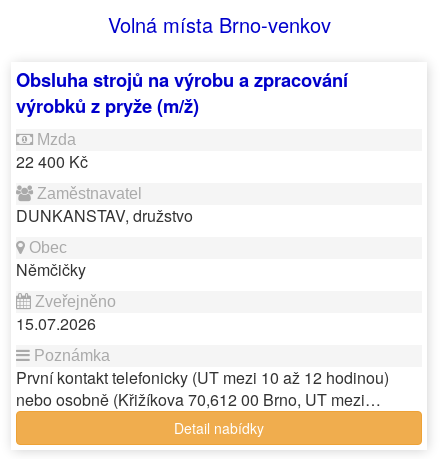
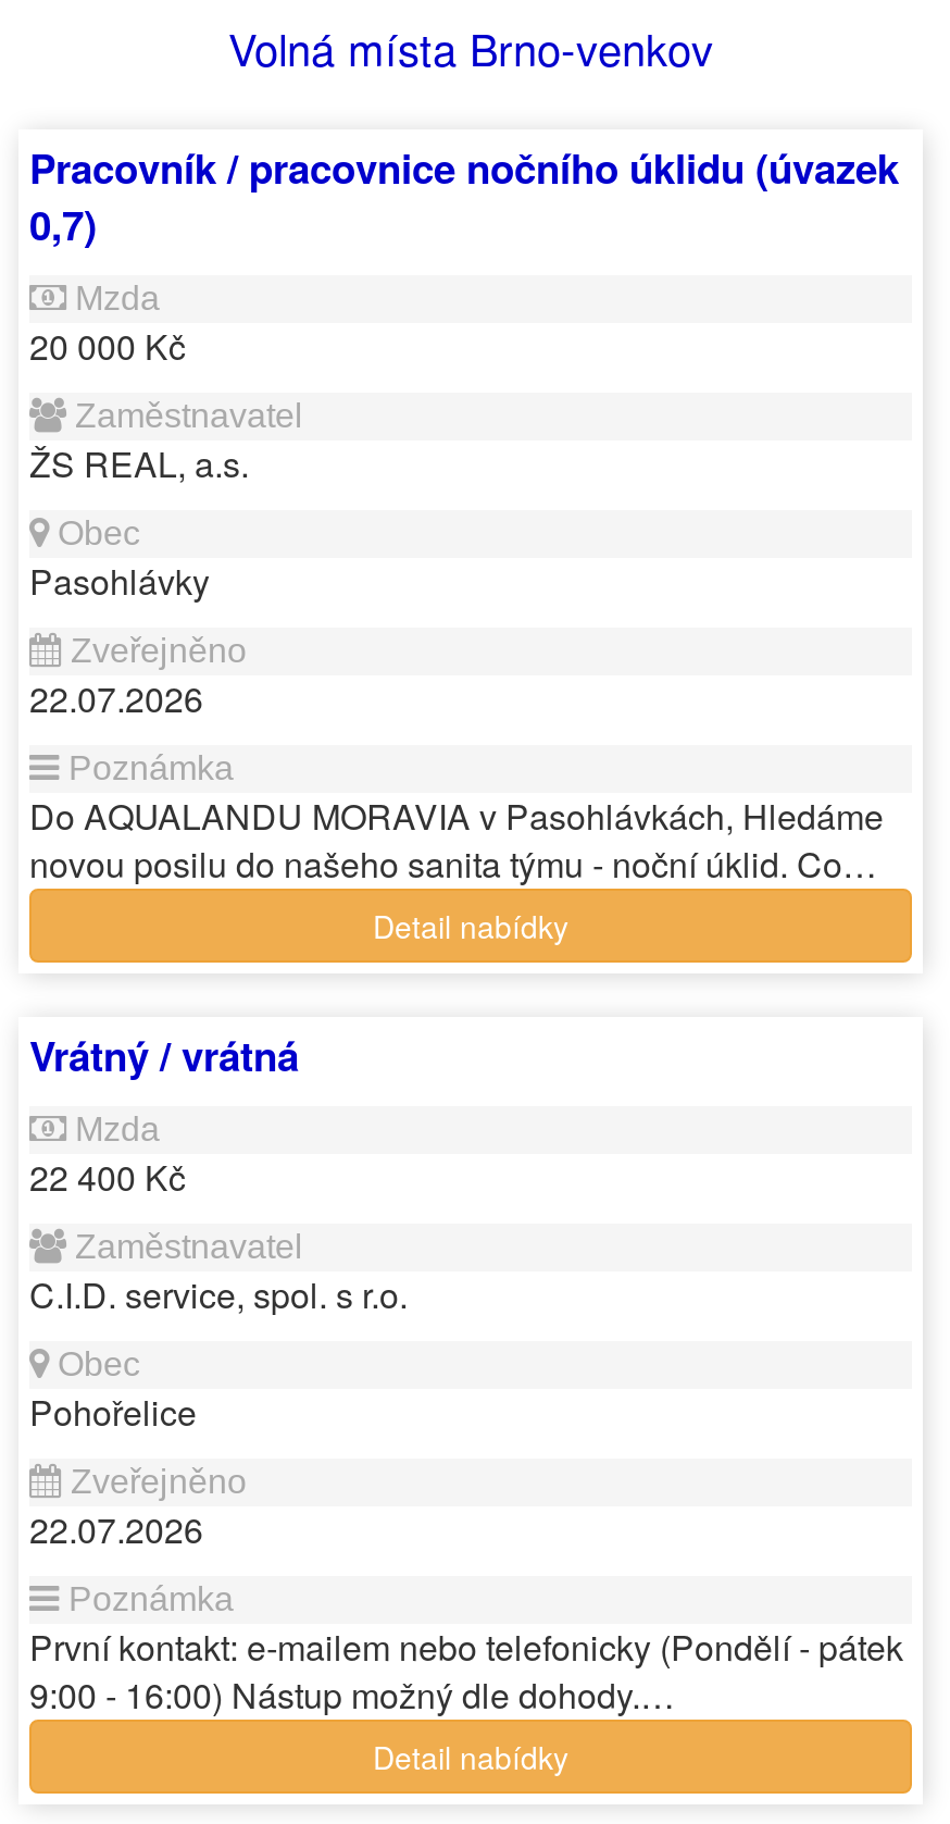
- Obsluha strojů na výrobu a zpracování
- výrobků z pryže (m/ž)
+ Pracovník / pracovnice nočního úklidu (úvazek
+ 0,7)
+ 20 000 Kč
+ ŽS REAL, a.s.
+ Pasohlávky
+ 22.07.2026
+ Do AQUALANDU MORAVIA v Pasohlávkách, Hledáme
+ novou posilu do našeho sanita týmu - noční úklid. Co…
+ Detail nabídky
+ Vrátný / vrátná

- DUNKANSTAV, družstvo
+ C.I.D. service, spol. s r.o.

- Němčičky
+ Pohořelice

- 15.07.2026
+ 22.07.2026

- První kontakt telefonicky (UT mezi 10 až 12 hodinou)
- nebo osobně (Křižíkova 70,612 00 Brno, UT mezi…
+ První kontakt: e-mailem nebo telefonicky (Pondělí - pátek
+ 9:00 - 16:00) Nástup možný dle dohody.…
